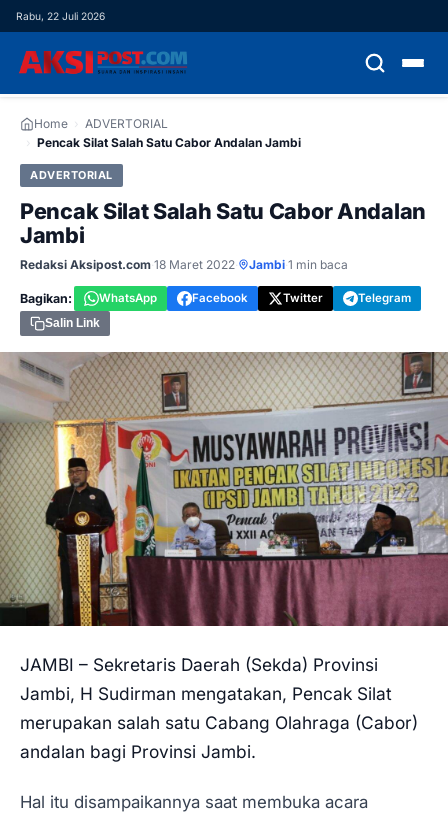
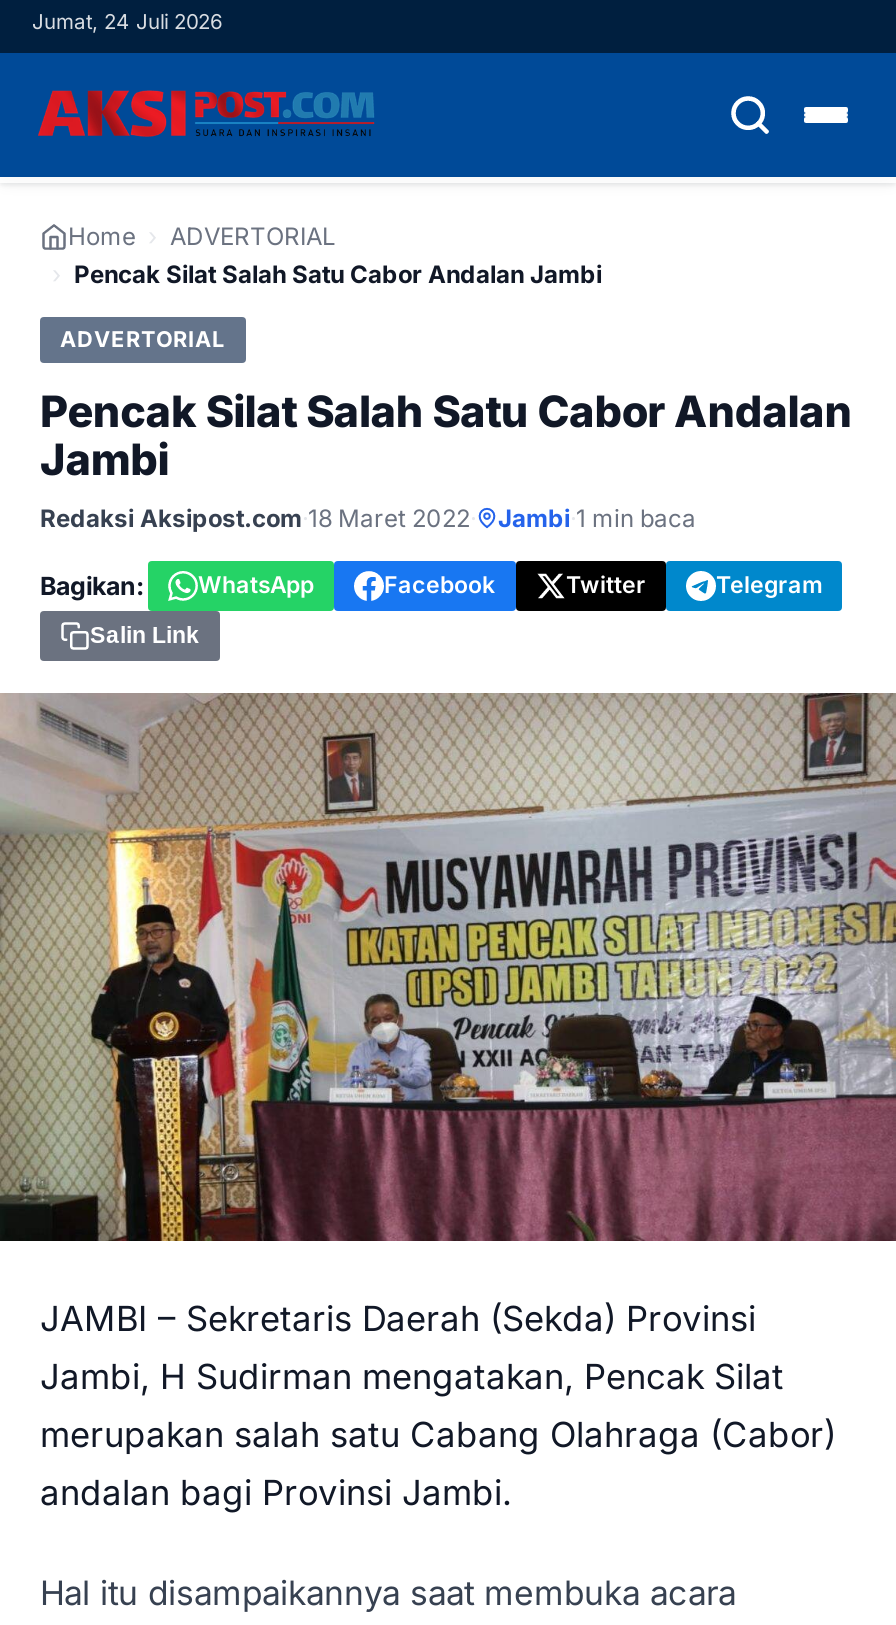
- Rabu, 22 Juli 2026
+ Jumat, 24 Juli 2026
